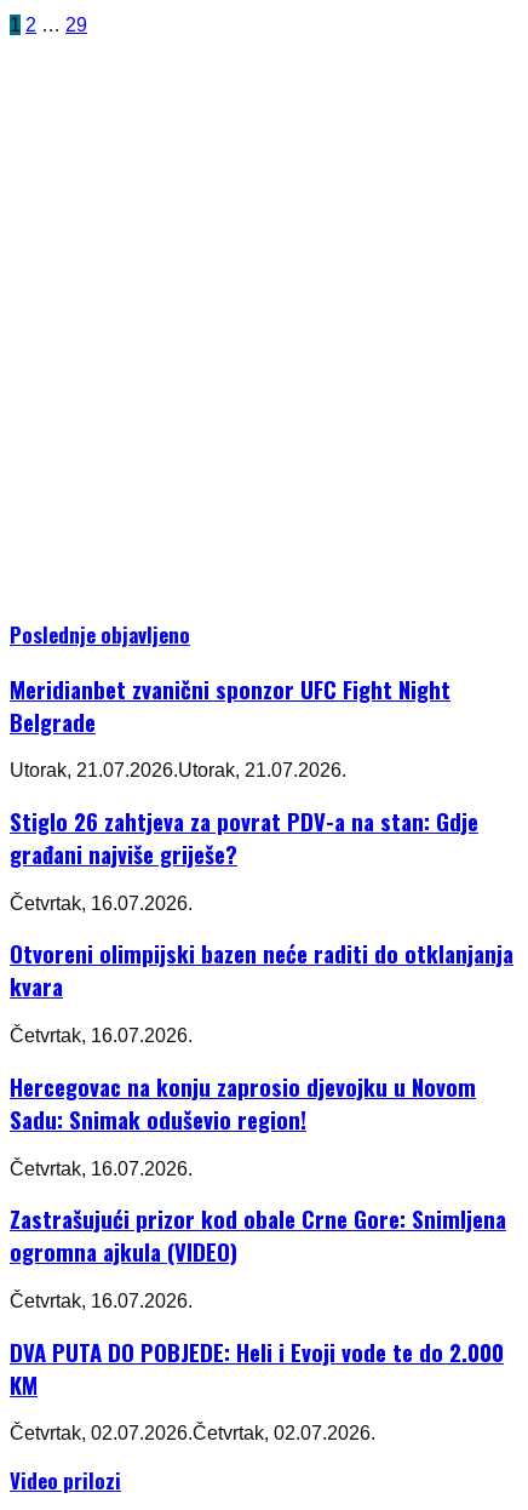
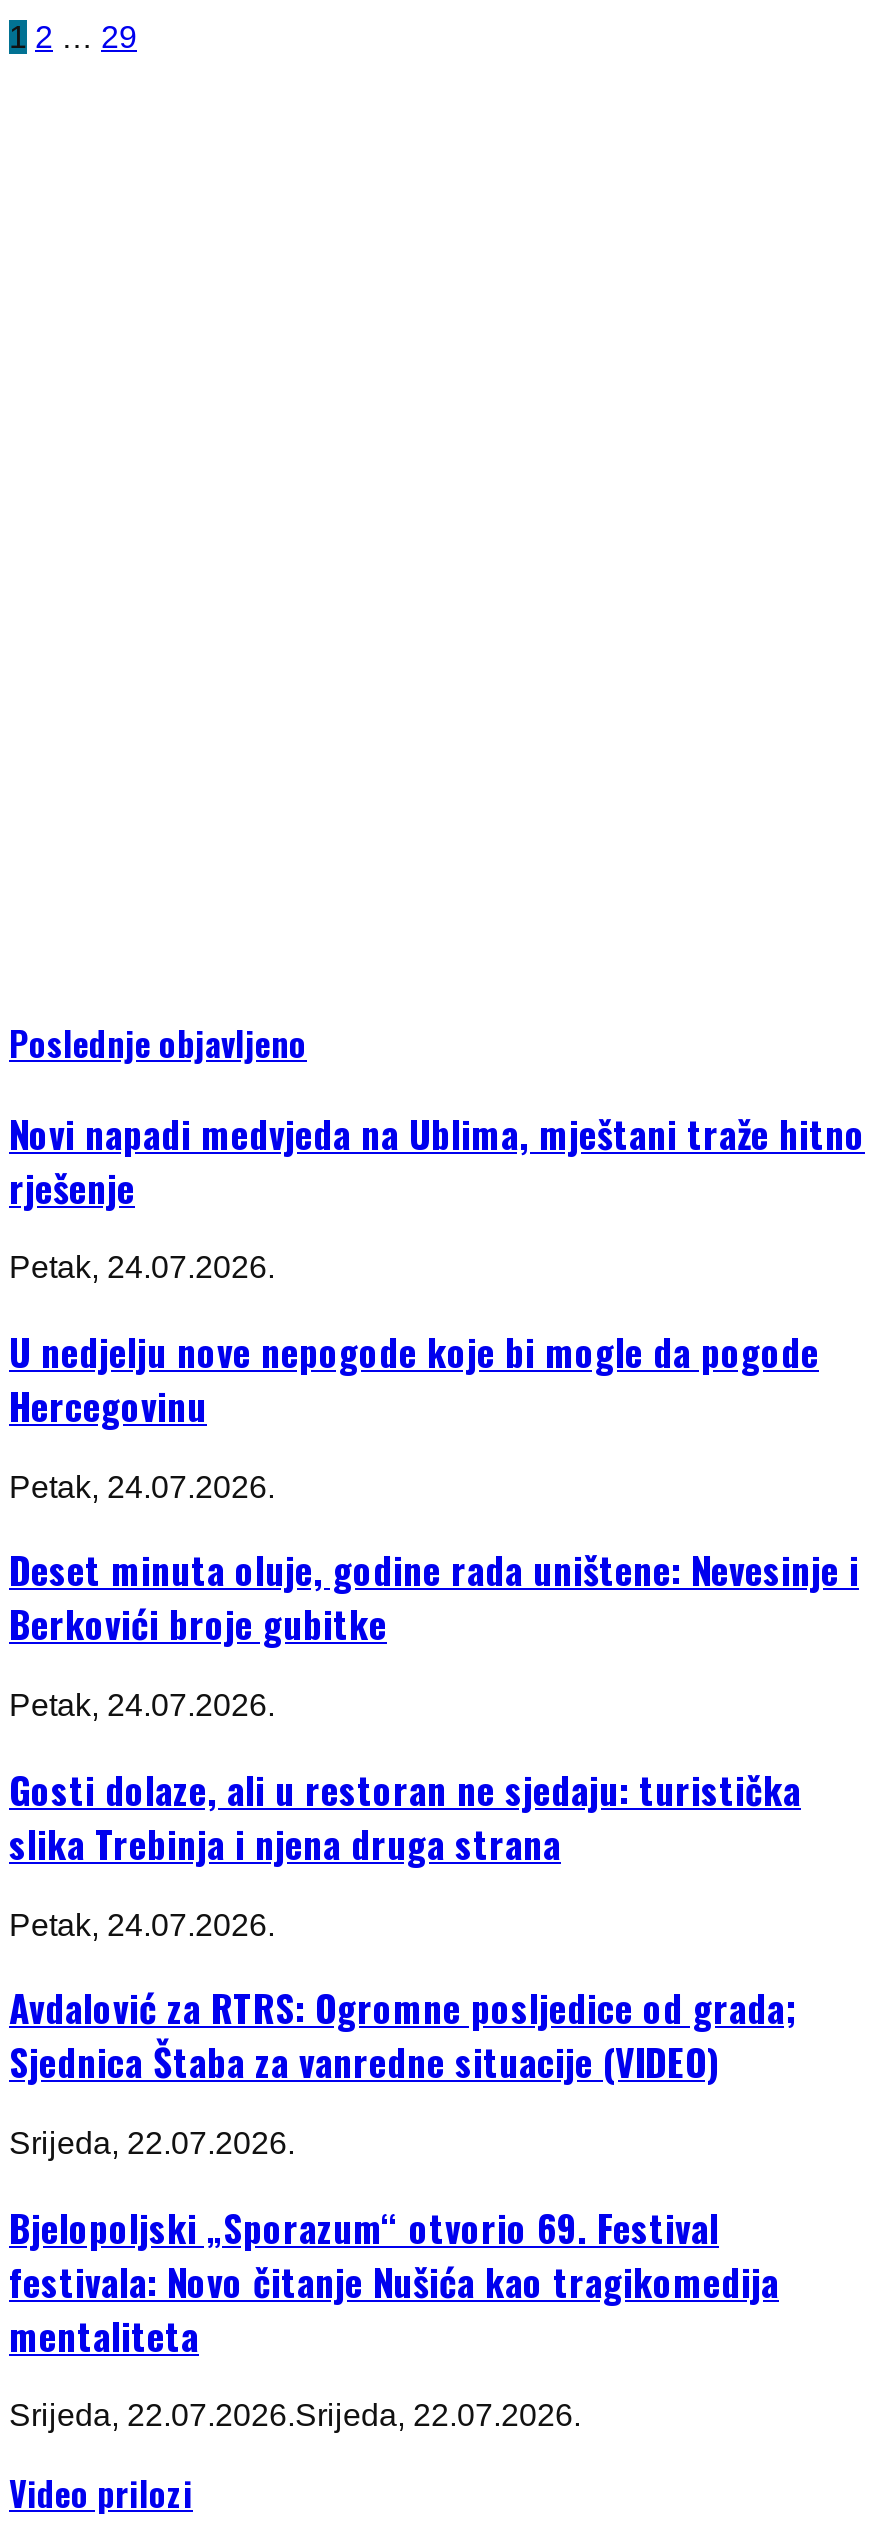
- Meridianbet zvanični sponzor UFC Fight Night
- Belgrade
+ Novi napadi medvjeda na Ublima, mještani traže hitno
+ rješenje

- Utorak, 21.07.2026.Utorak, 21.07.2026.
+ Petak, 24.07.2026.

- Stiglo 26 zahtjeva za povrat PDV-a na stan: Gdje
- građani najviše griješe?
+ U nedjelju nove nepogode koje bi mogle da pogode
+ Hercegovinu

- Četvrtak, 16.07.2026.
+ Petak, 24.07.2026.

- Otvoreni olimpijski bazen neće raditi do otklanjanja
- kvara
+ Deset minuta oluje, godine rada uništene: Nevesinje i
+ Berkovići broje gubitke

- Četvrtak, 16.07.2026.
+ Petak, 24.07.2026.

- Hercegovac na konju zaprosio djevojku u Novom
- Sadu: Snimak oduševio region!
+ Gosti dolaze, ali u restoran ne sjedaju: turistička
+ slika Trebinja i njena druga strana

- Četvrtak, 16.07.2026.
+ Petak, 24.07.2026.

- Zastrašujući prizor kod obale Crne Gore: Snimljena
- ogromna ajkula (VIDEO)
+ Avdalović za RTRS: Ogromne posljedice od grada;
+ Sjednica Štaba za vanredne situacije (VIDEO)

- Četvrtak, 16.07.2026.
+ Srijeda, 22.07.2026.

- DVA PUTA DO POBJEDE: Heli i Evoji vode te do 2.000
- KM
+ Bjelopoljski „Sporazum“ otvorio 69. Festival
+ festivala: Novo čitanje Nušića kao tragikomedija
+ mentaliteta

- Četvrtak, 02.07.2026.Četvrtak, 02.07.2026.
+ Srijeda, 22.07.2026.Srijeda, 22.07.2026.
